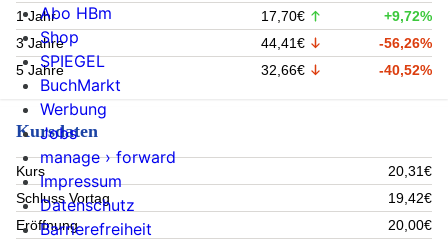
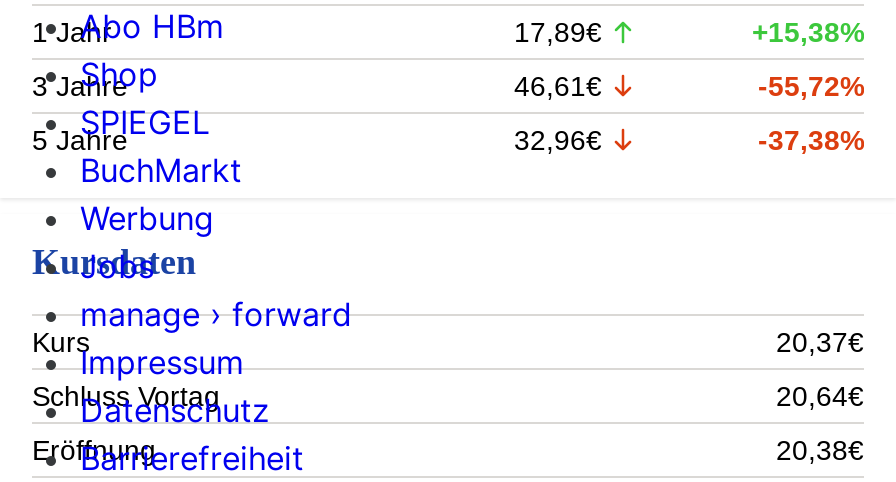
- 17,70€
+ 17,89€

- +9,72%
+ +15,38%

- 44,41€
+ 46,61€

- -56,26%
+ -55,72%

- 32,66€
+ 32,96€

- -40,52%
+ -37,38%

- 20,31€
+ 20,37€

- 19,42€
+ 20,64€

- 20,00€
+ 20,38€
